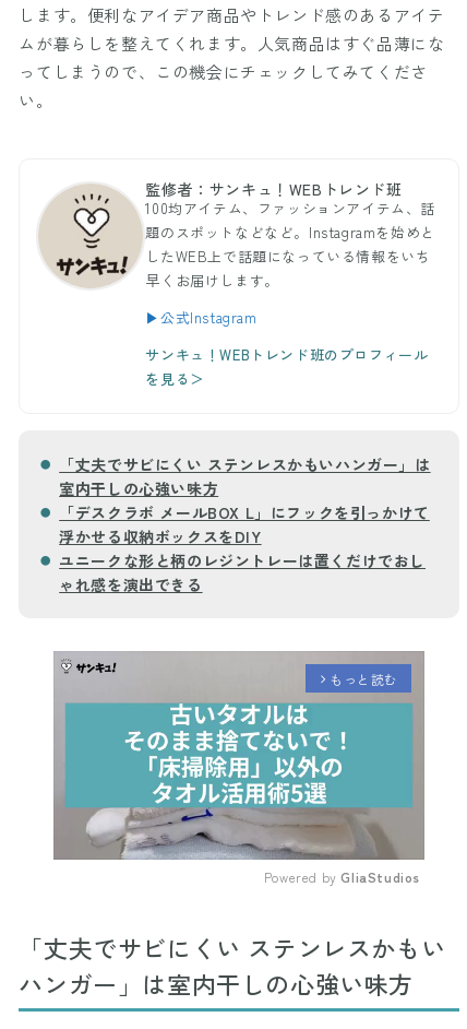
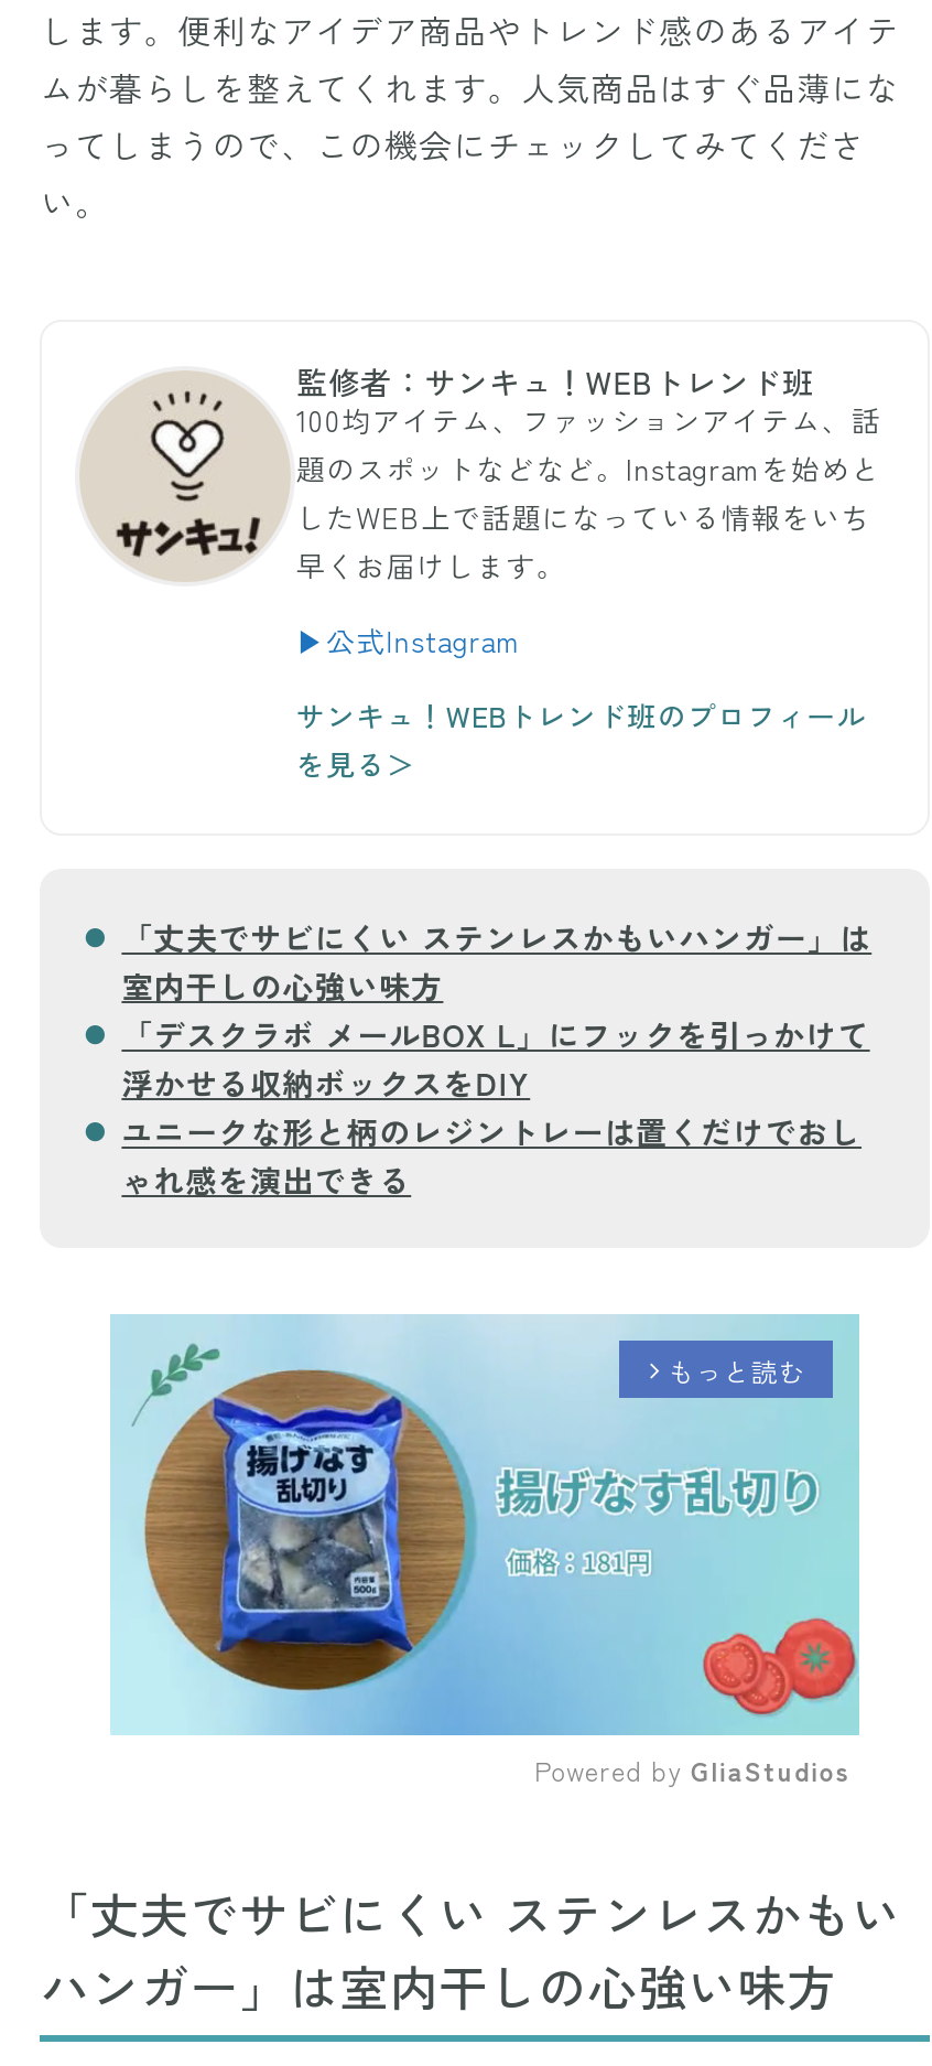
- [image]
+ [image]
